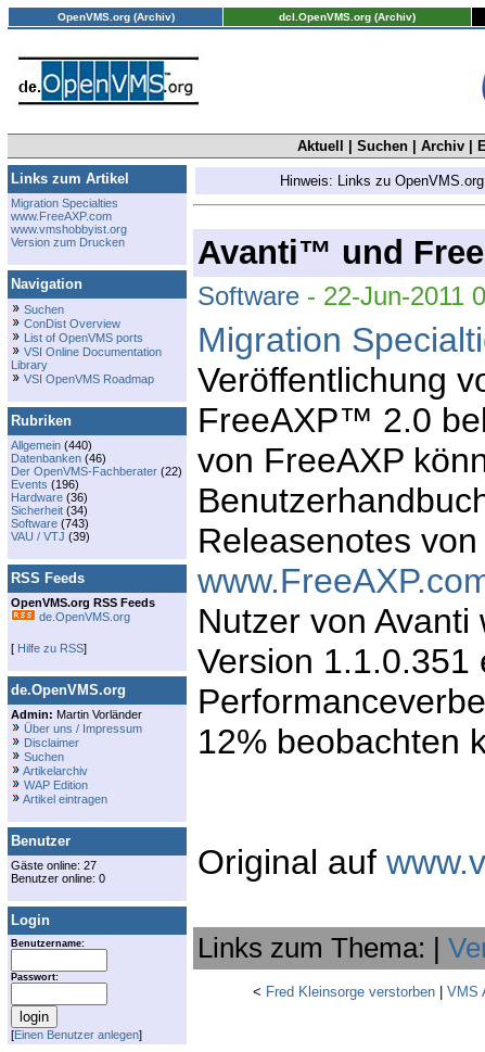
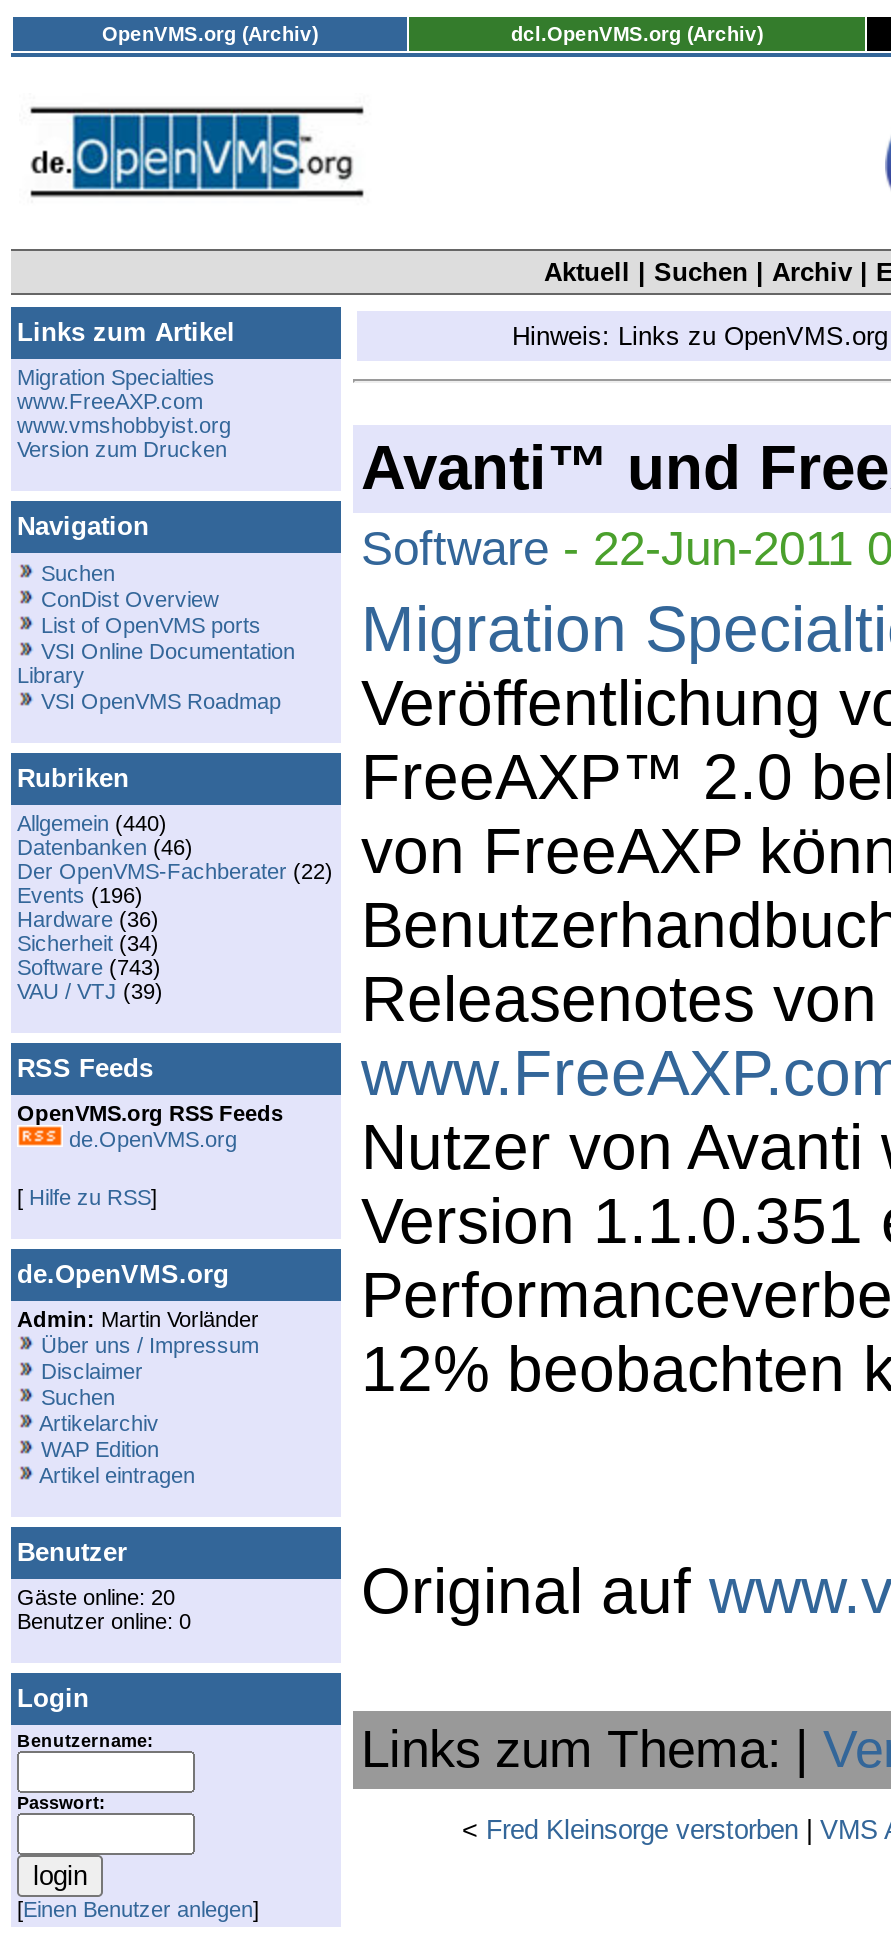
- Gäste online: 27
+ Gäste online: 20
